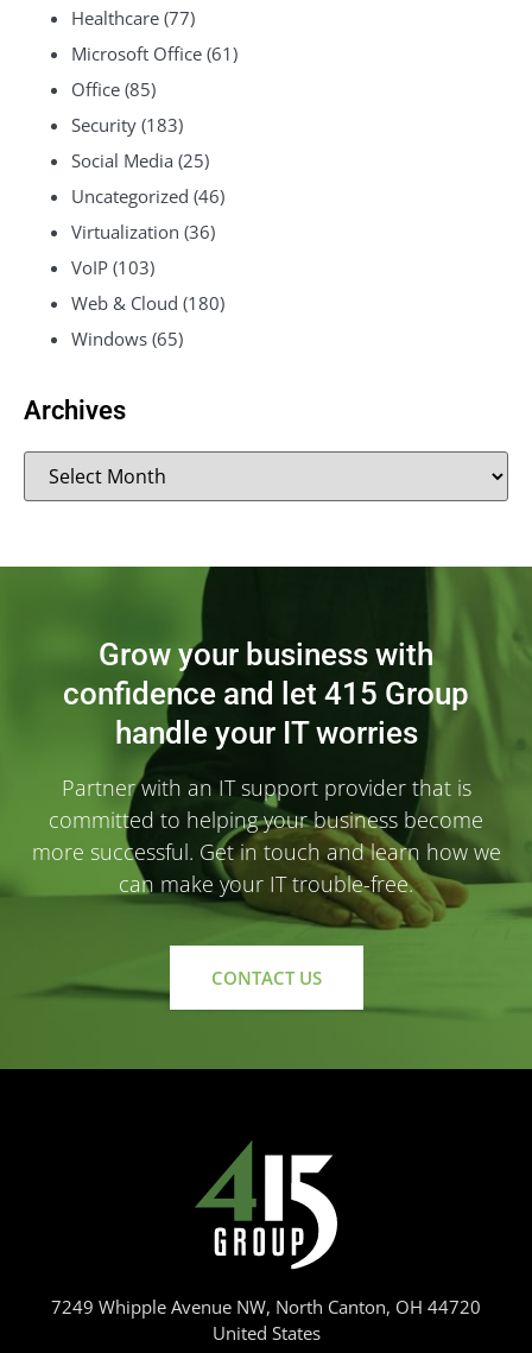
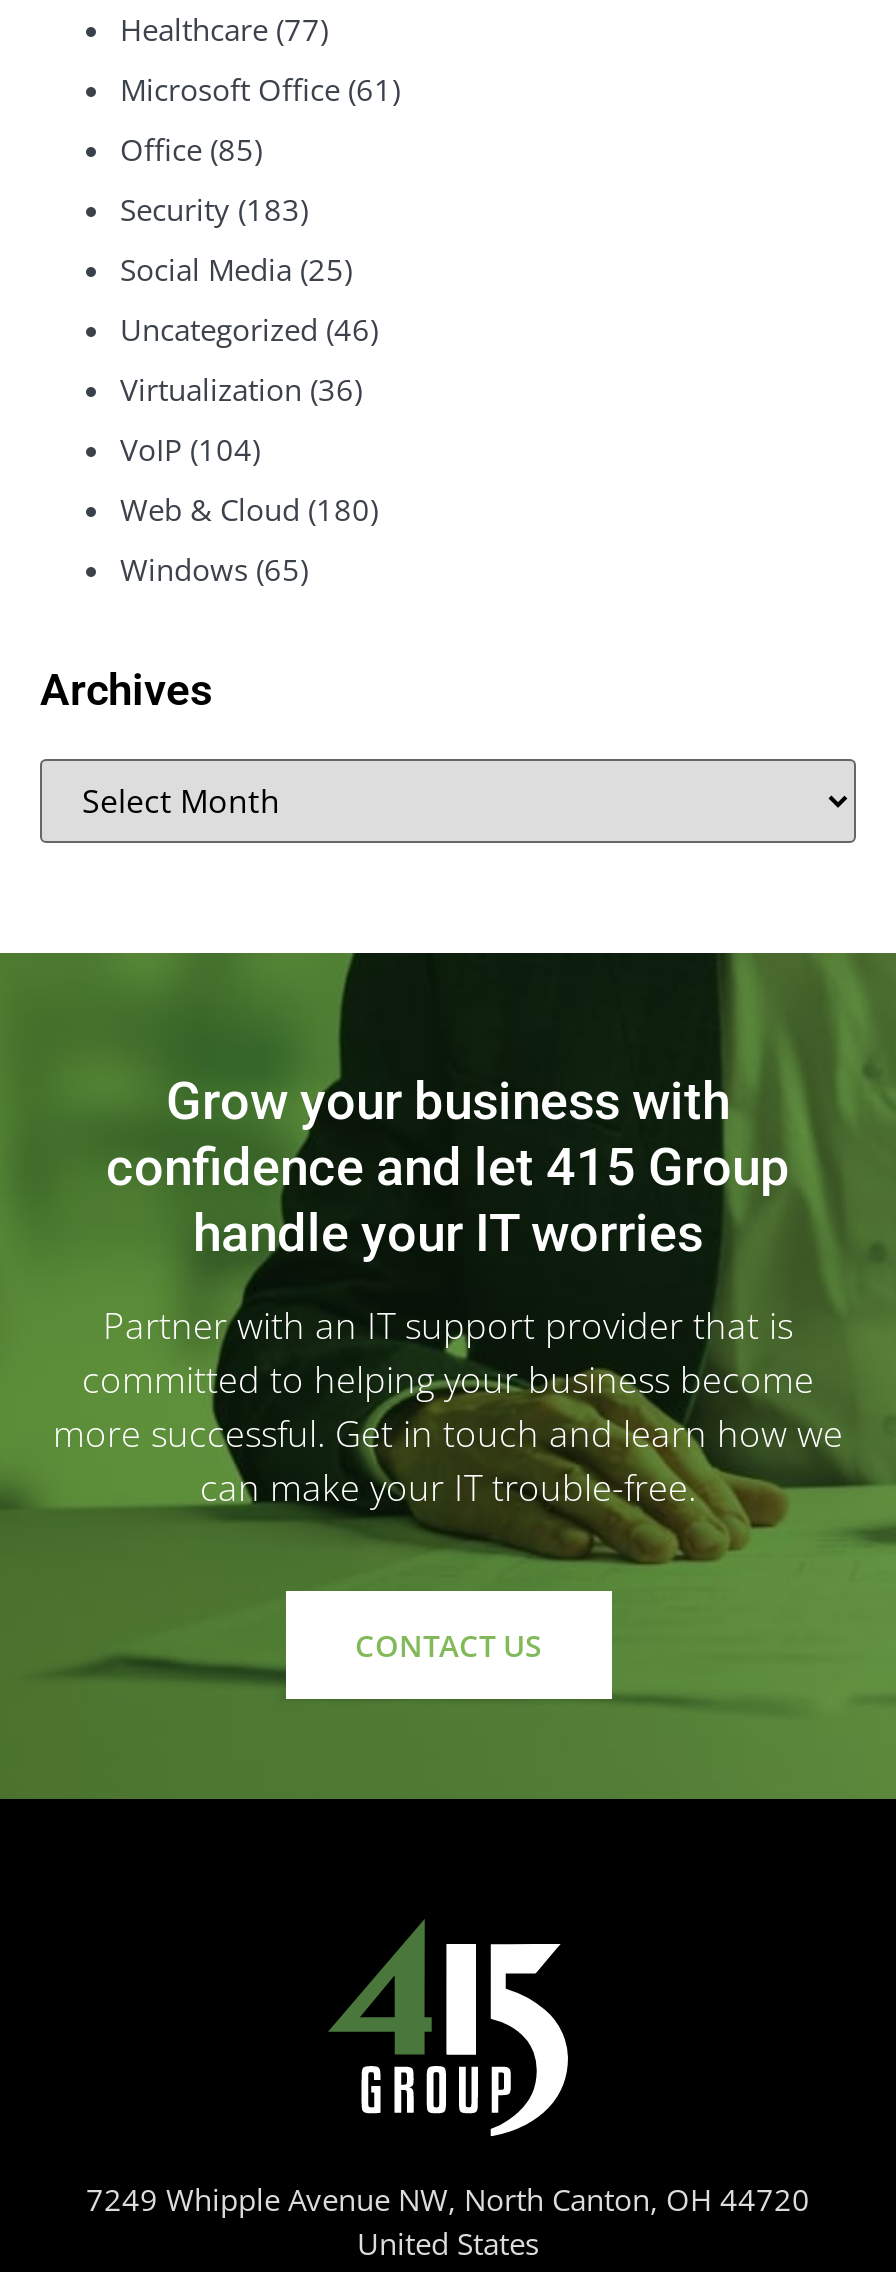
- VoIP (103)
+ VoIP (104)
